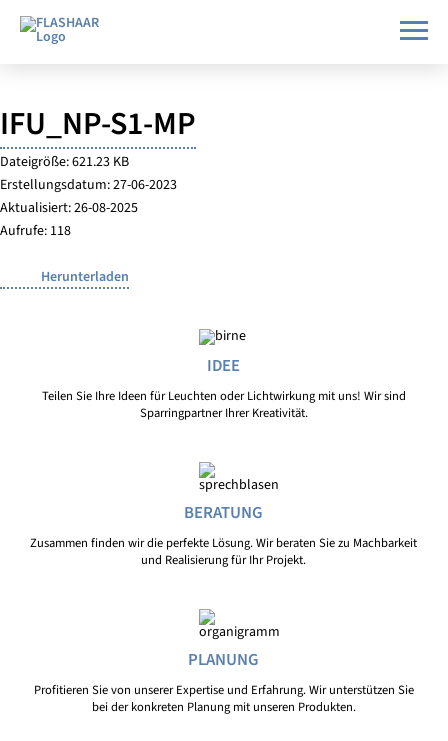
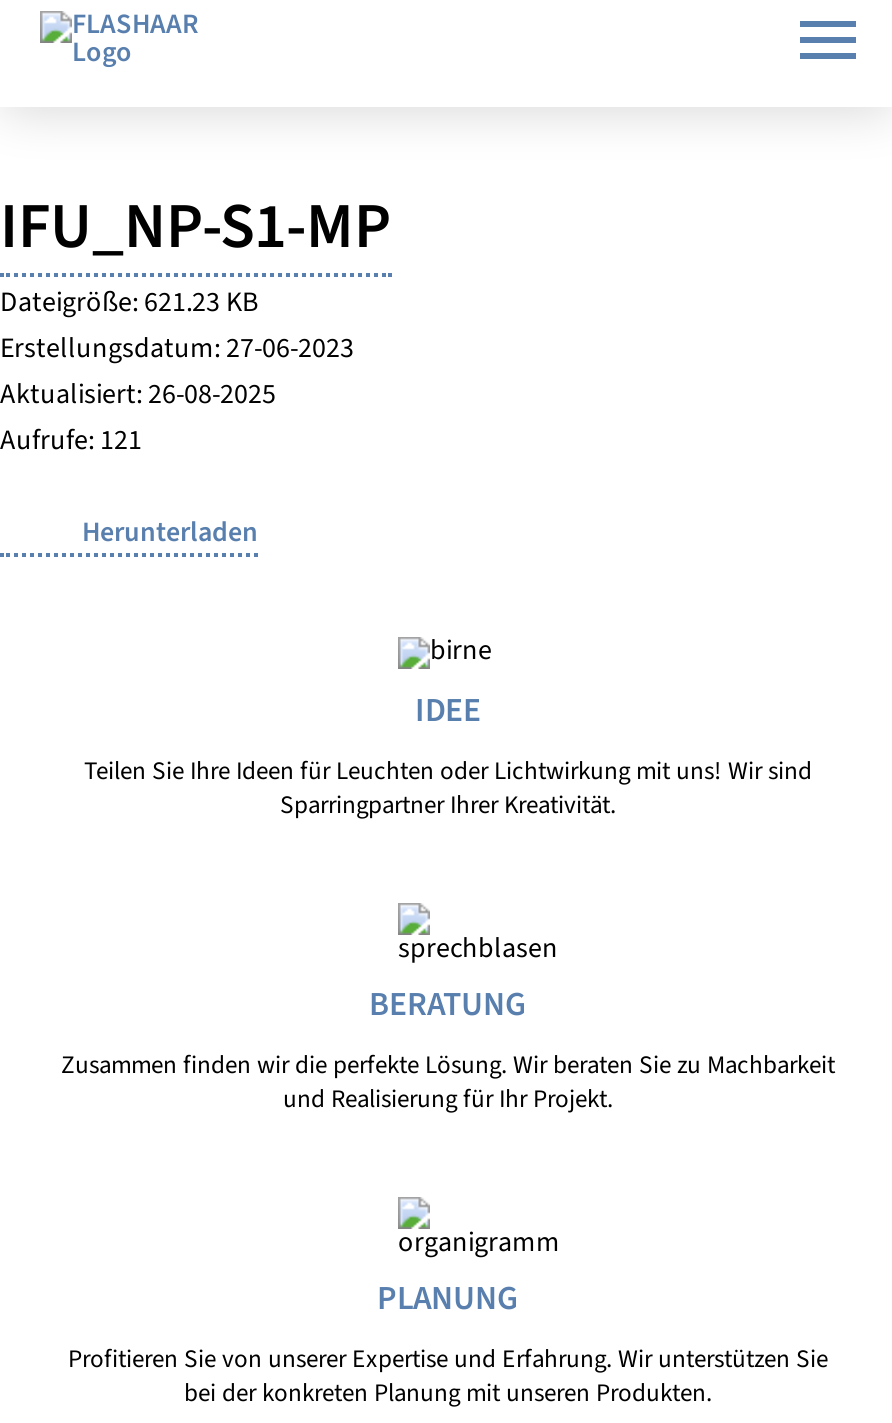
- Aufrufe: 118
+ Aufrufe: 121
